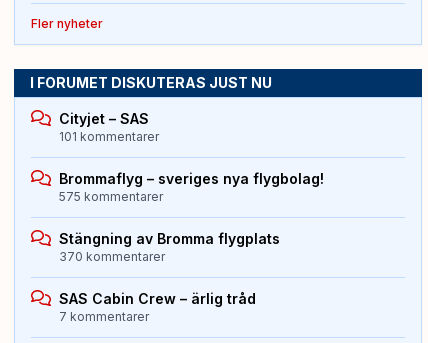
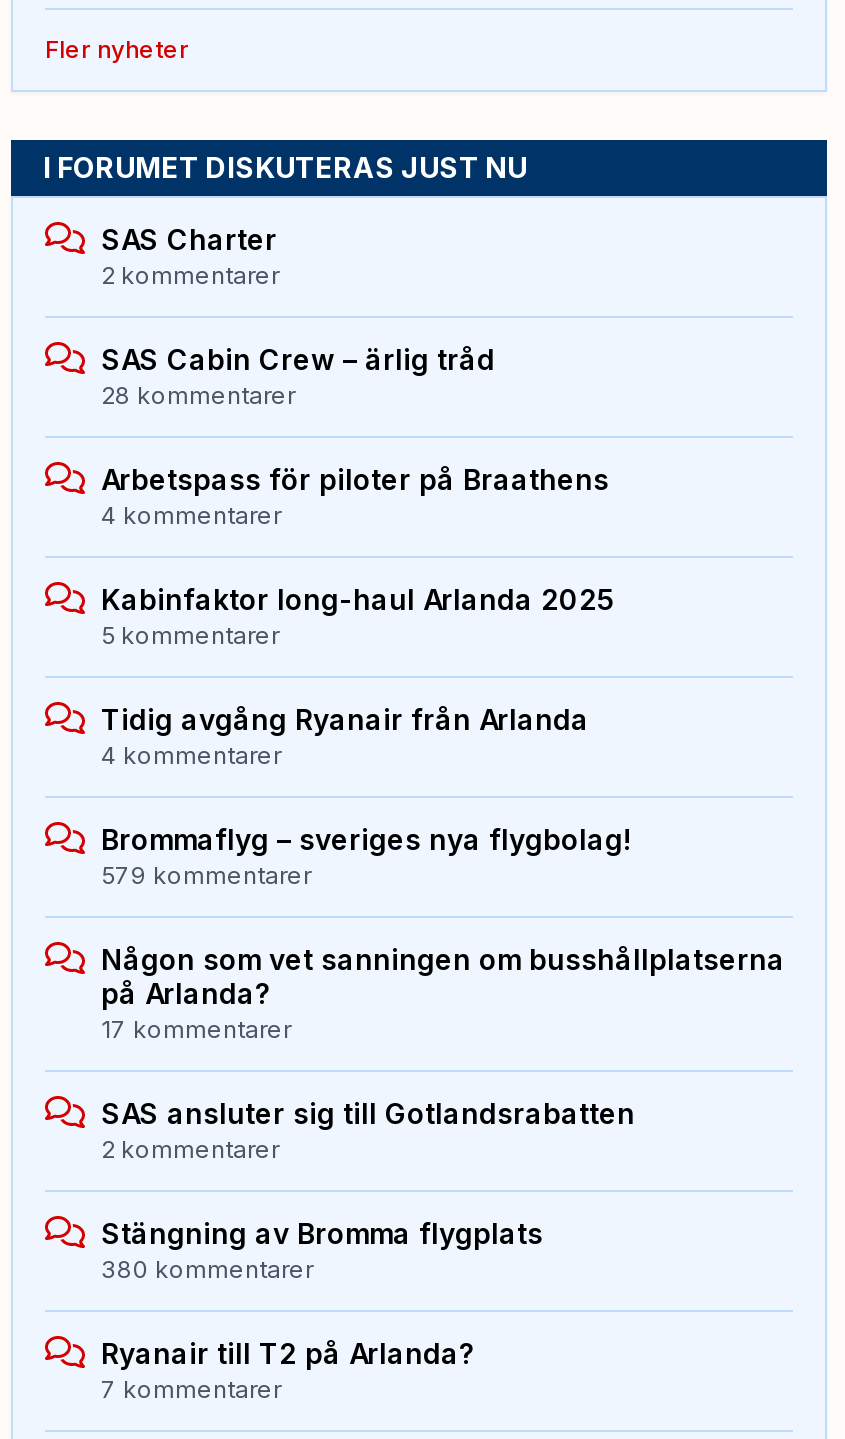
- Cityjet – SAS
- 101 kommentarer
+ SAS Charter
+ 2 kommentarer
+ 28 kommentarer
+ Arbetspass för piloter på Braathens
+ 4 kommentarer
+ Kabinfaktor long-haul Arlanda 2025
+ 5 kommentarer
+ Tidig avgång Ryanair från Arlanda
+ 4 kommentarer

- 575 kommentarer
+ 579 kommentarer
+ Någon som vet sanningen om busshållplatserna
+ på Arlanda?
+ 17 kommentarer
+ SAS ansluter sig till Gotlandsrabatten
+ 2 kommentarer

- 370 kommentarer
+ 380 kommentarer

+ Ryanair till T2 på Arlanda?

moved up: SAS Cabin Crew – ärlig tråd
